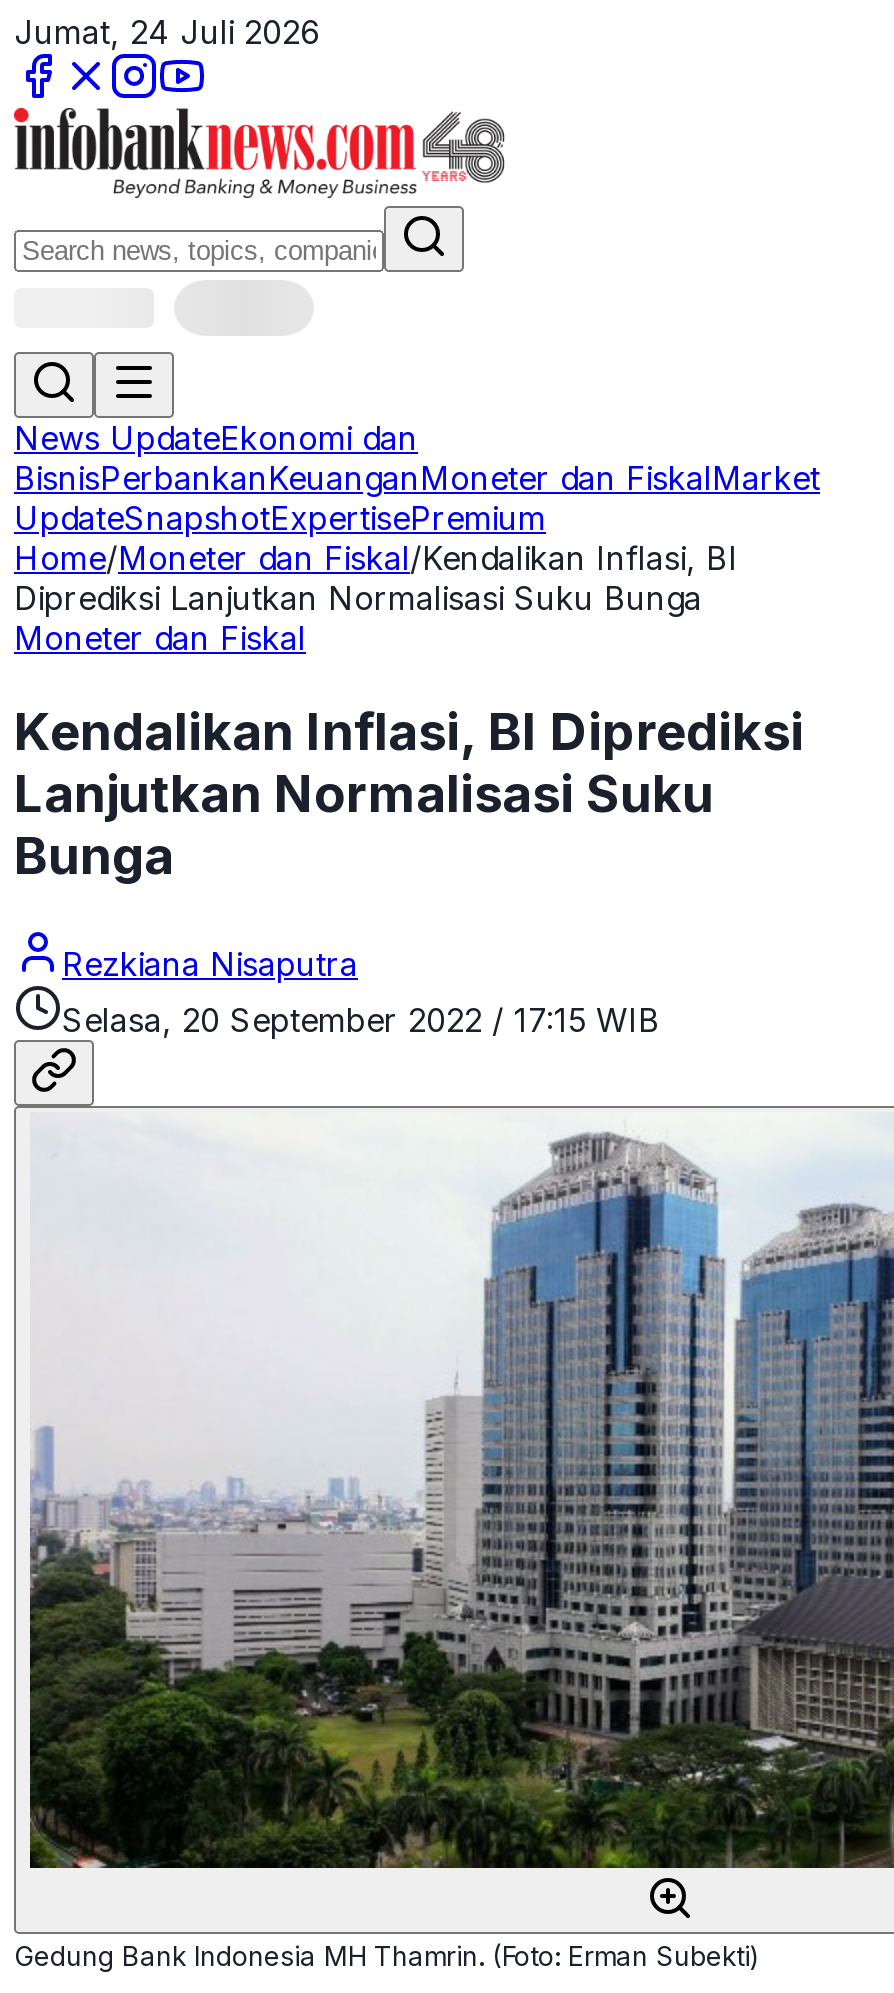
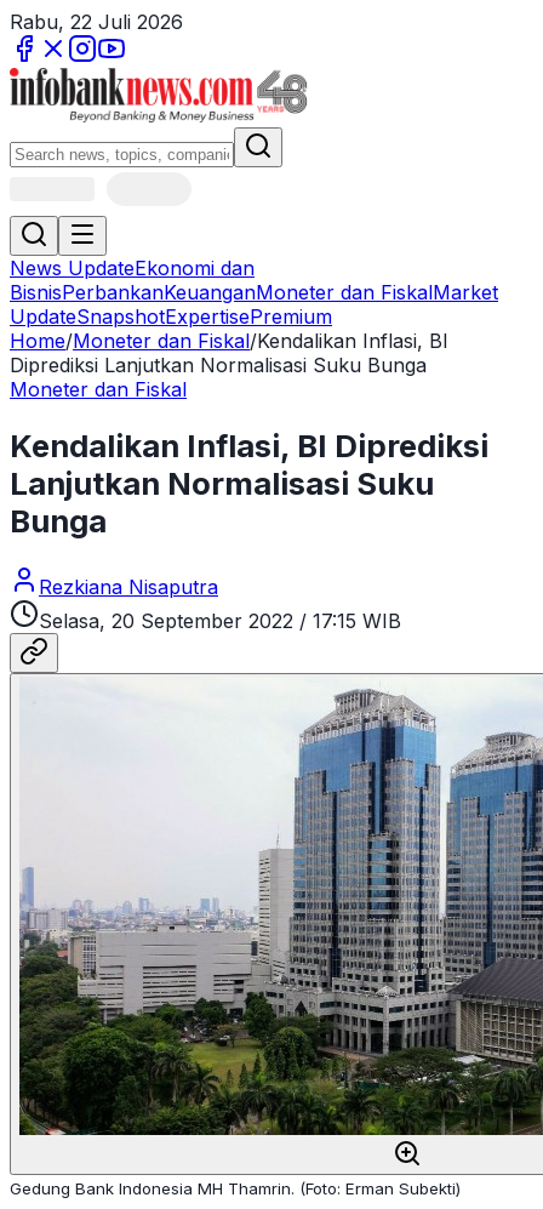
- Jumat, 24 Juli 2026
+ Rabu, 22 Juli 2026
